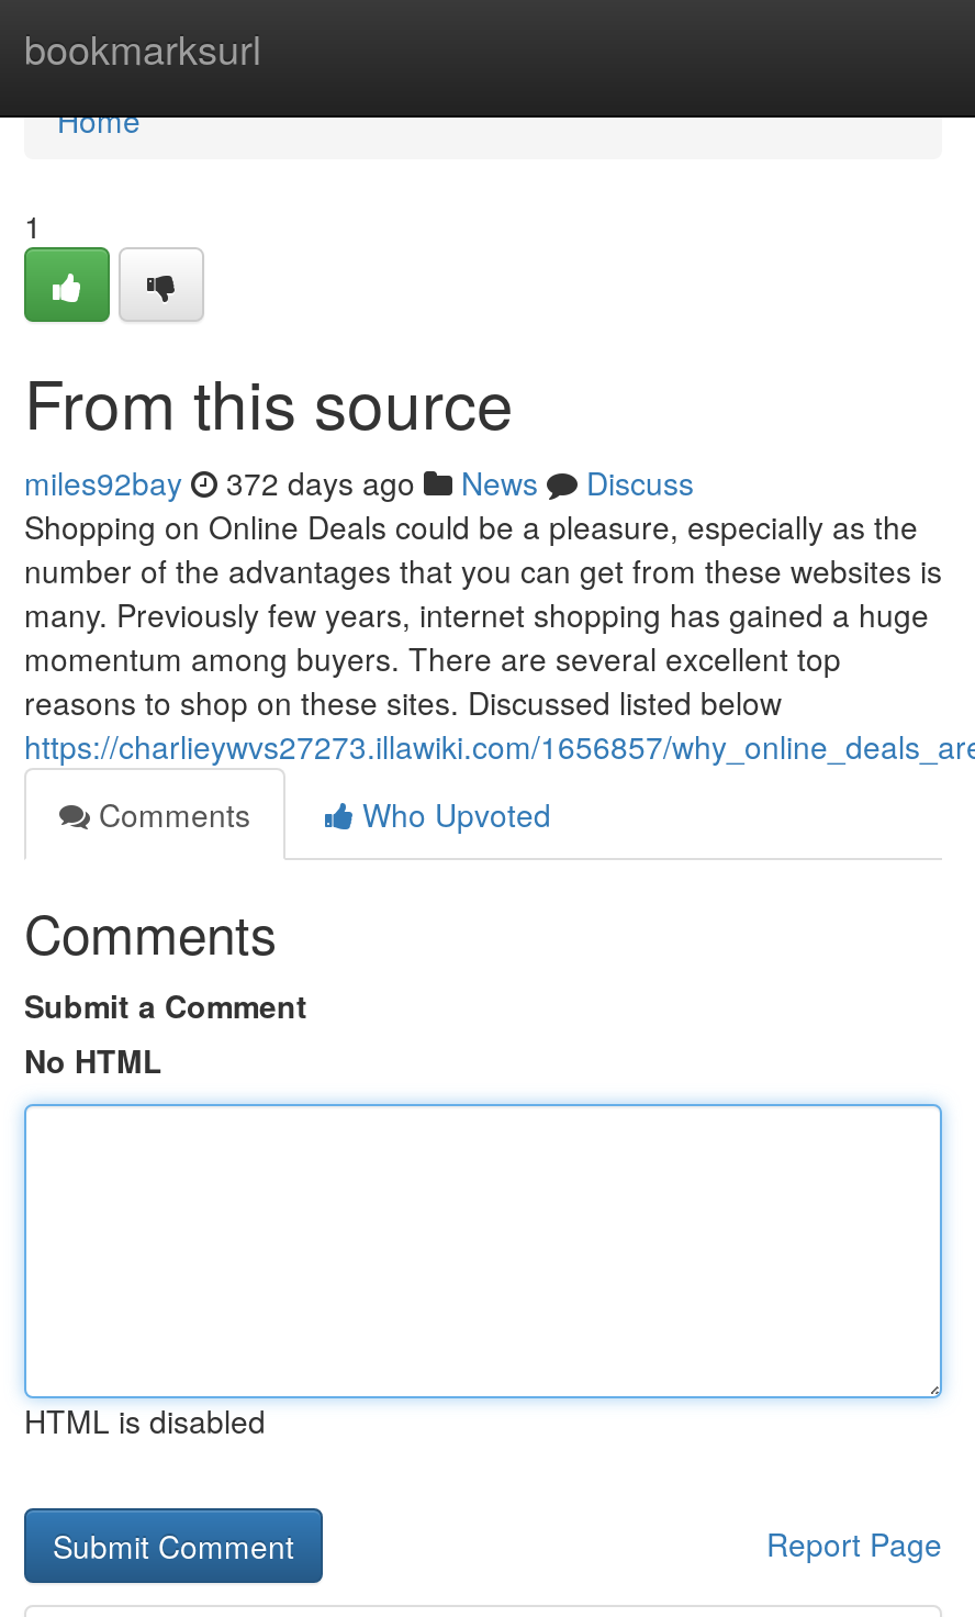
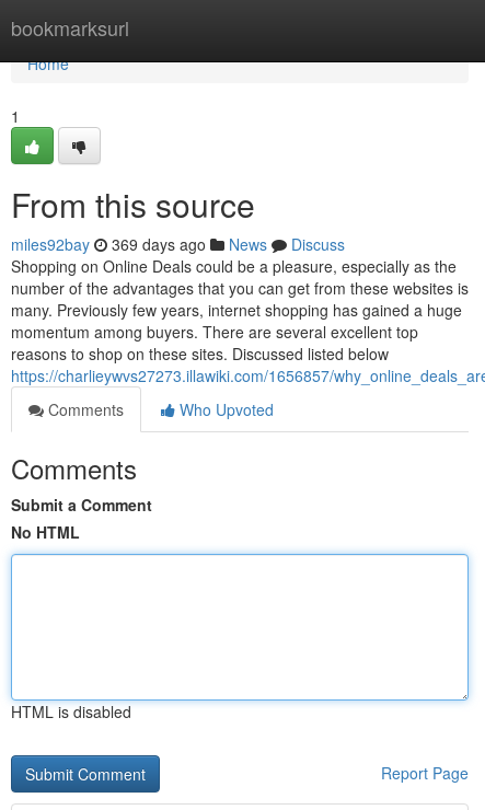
- miles92bay 372 days ago News Discuss
+ miles92bay 369 days ago News Discuss
